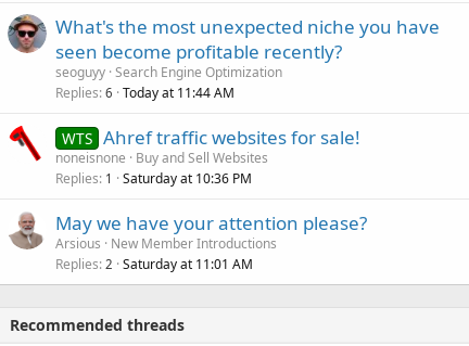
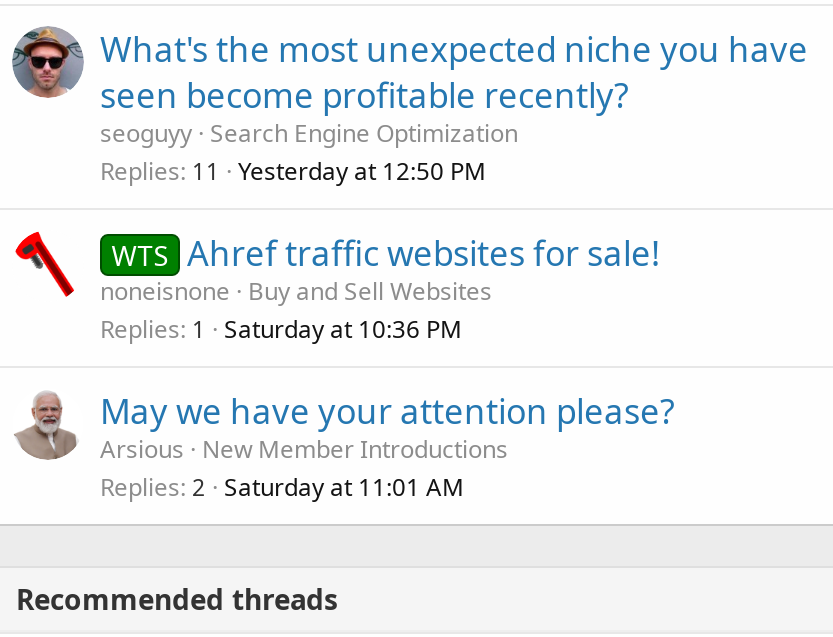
- Replies 6 Today at 11:44 AM
+ Replies 11 Yesterday at 12:50 PM
